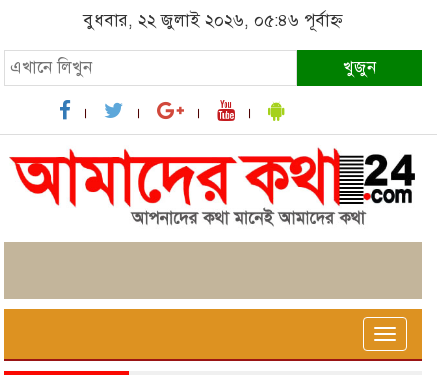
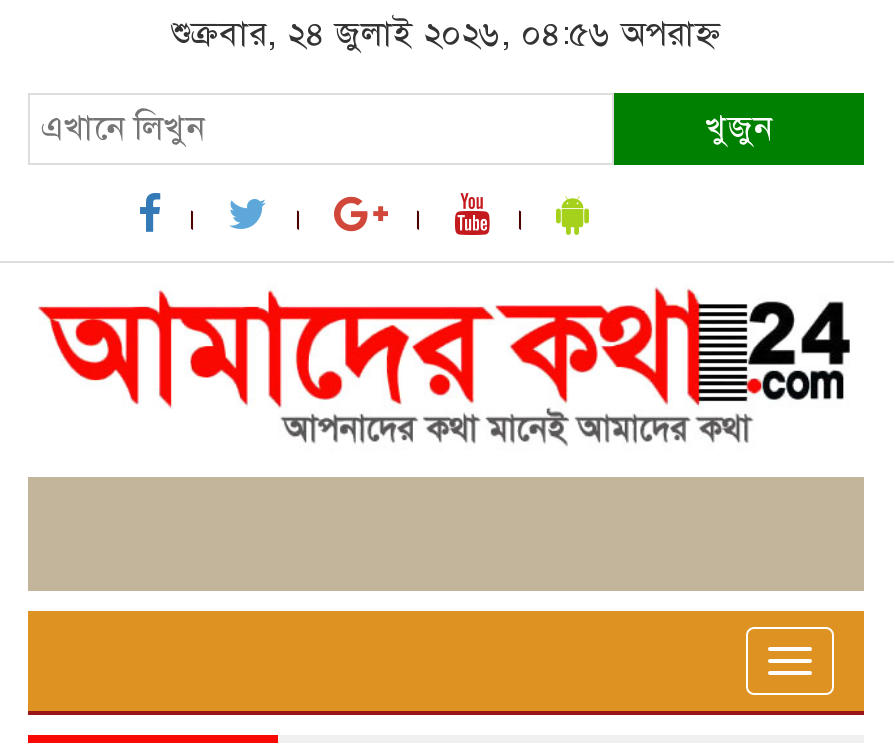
- বুধবার, ২২ জুলাই ২০২৬, ০৫:৪৬ পূর্বাহ্ন
+ শুক্রবার, ২৪ জুলাই ২০২৬, ০৪:৫৬ অপরাহ্ন
